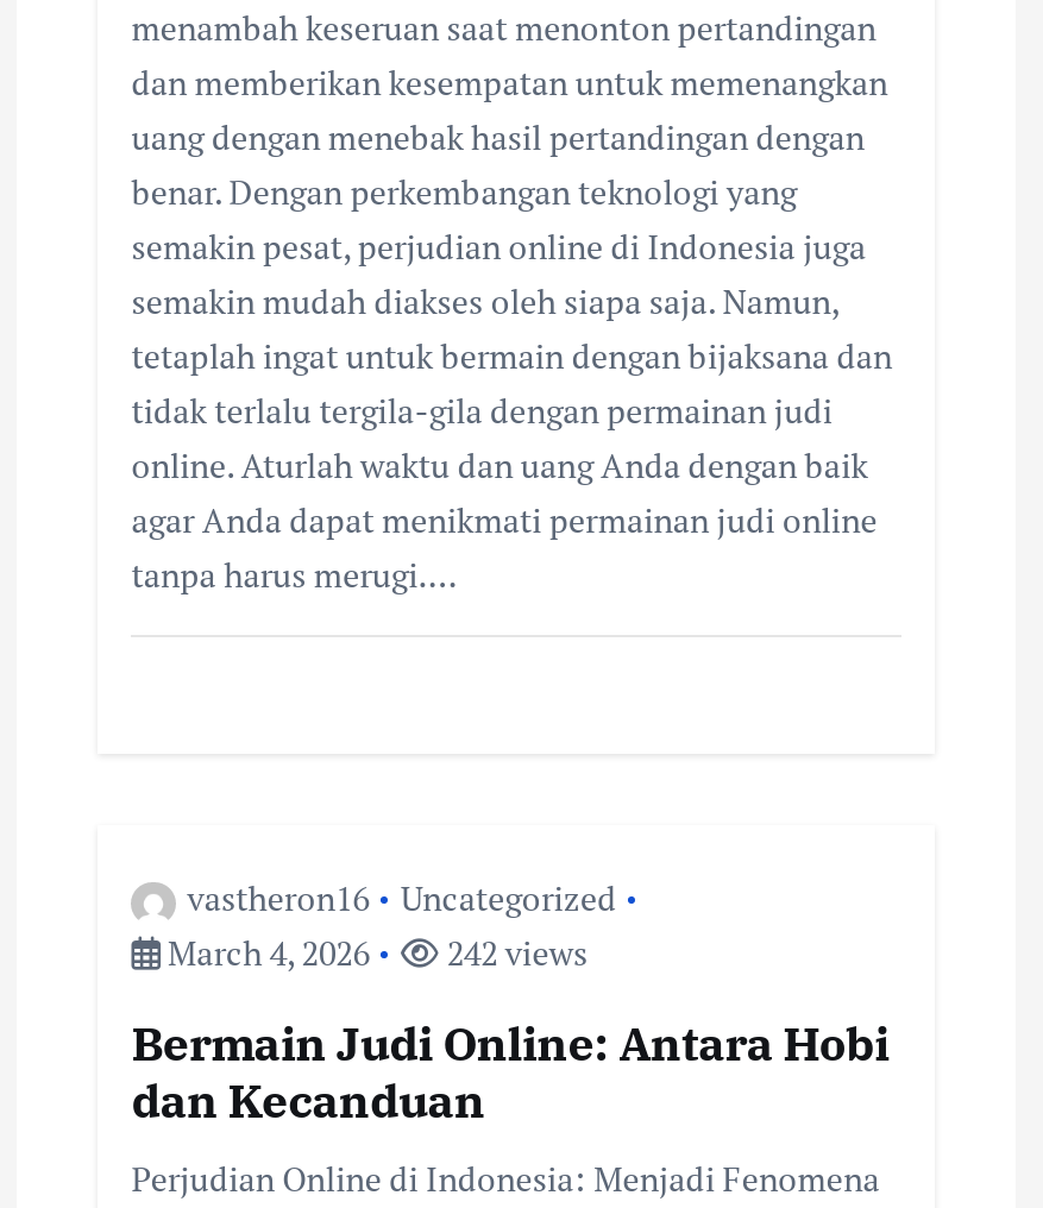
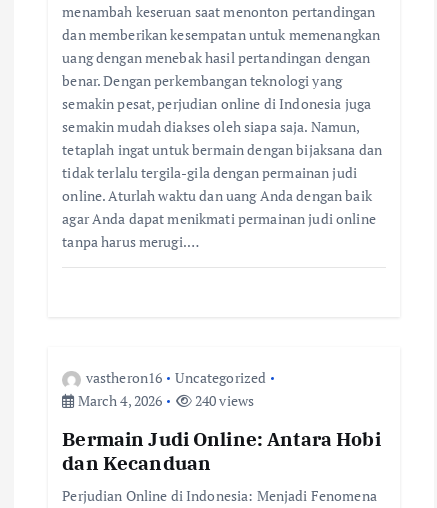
- March 4, 2026 242 views
+ March 4, 2026 240 views
